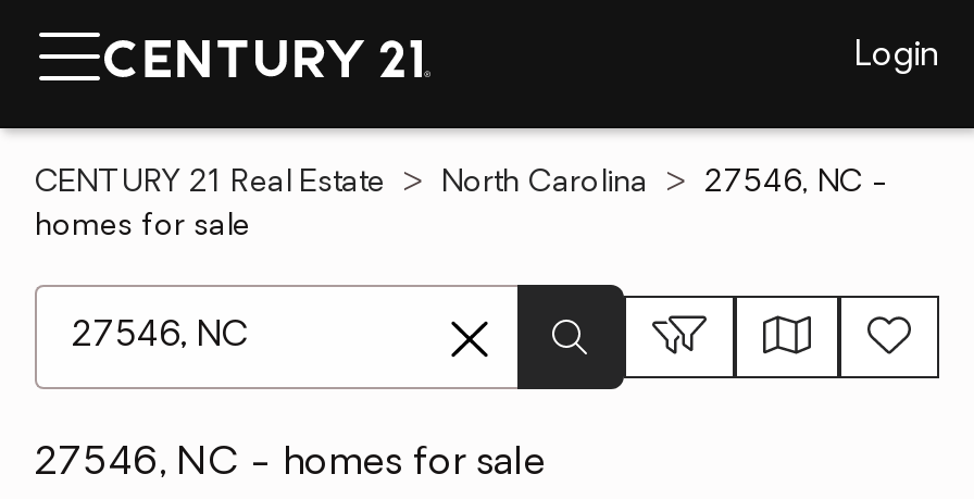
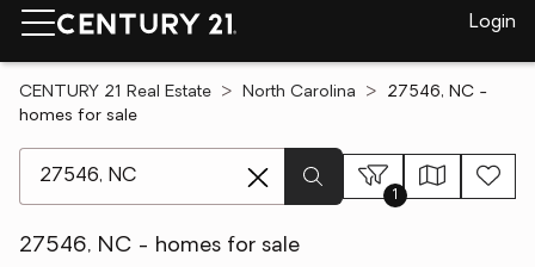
+ 1
